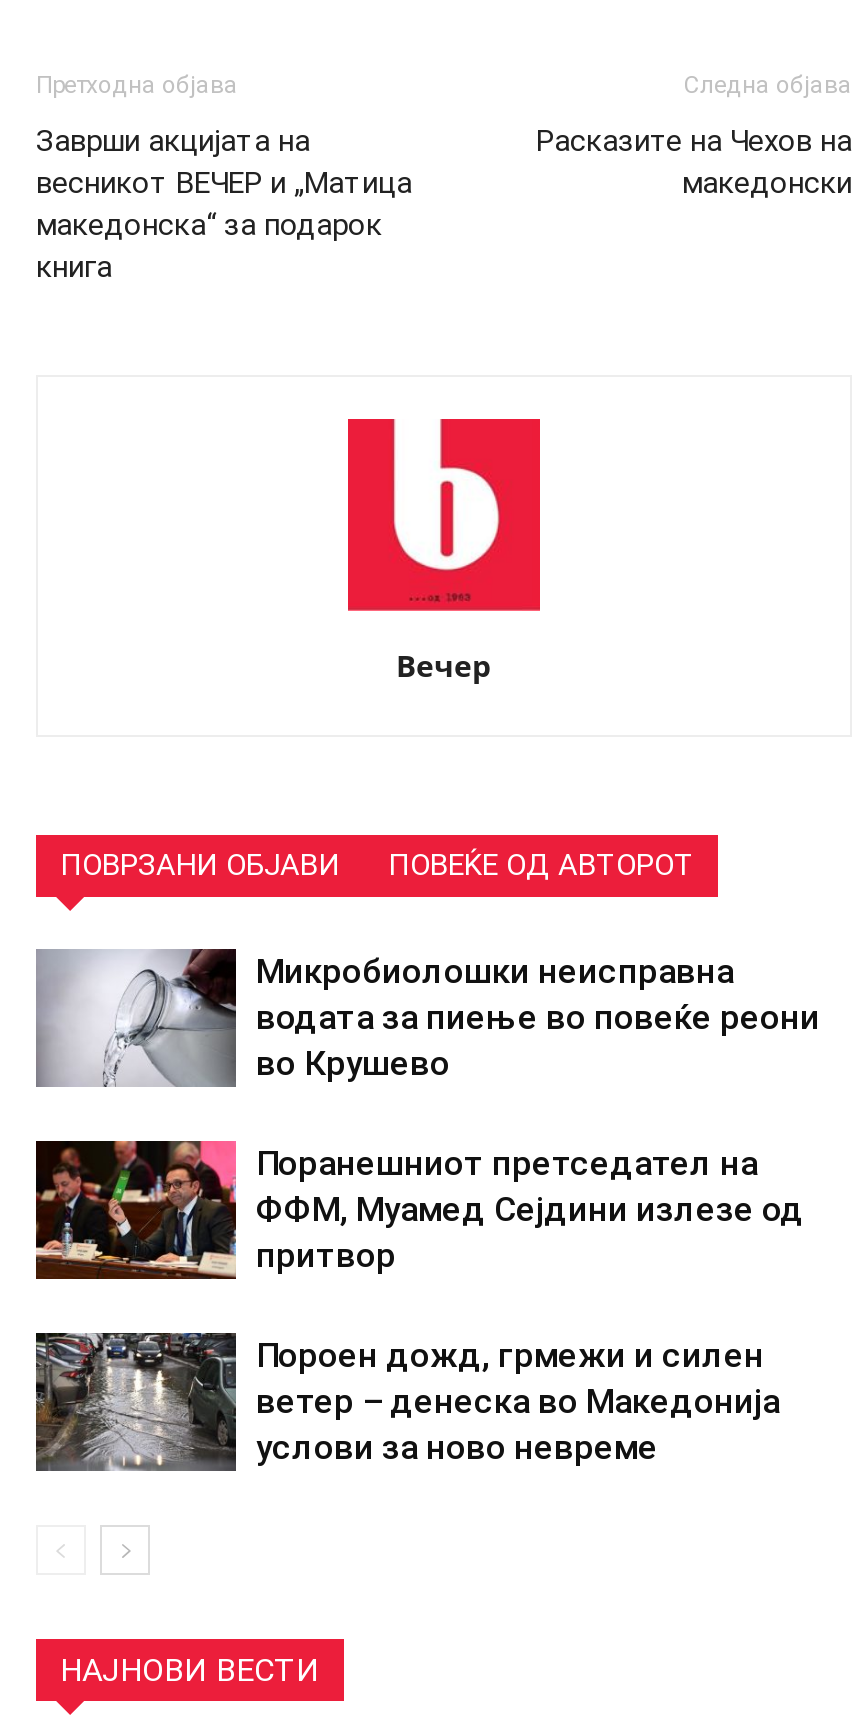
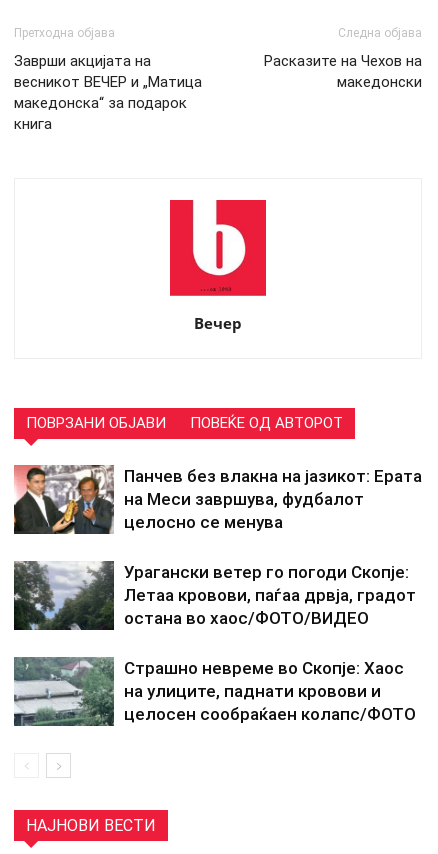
- [image]
- Микробиолошки неисправна
- водата за пиење во повеќе реони
- во Крушево
+ [image]
+ Панчев без влакна на јазикот: Ерата
+ на Меси завршува, фудбалот
+ целосно се менува

- [image]
- Поранешниот претседател на
- ФФМ, Муамед Сејдини излезе од
- притвор
+ [image]
+ Урагански ветер го погоди Скопје:
+ Летаа кровови, паѓаа дрвја, градот
+ остана во хаос/ФОТО/ВИДЕО

- [image]
- Пороен дожд, грмежи и силен
- ветер – денеска во Македонија
- услови за ново невреме
+ [image]
+ Страшно невреме во Скопје: Хаос
+ на улиците, паднати кровови и
+ целосен сообраќаен колапс/ФОТО
